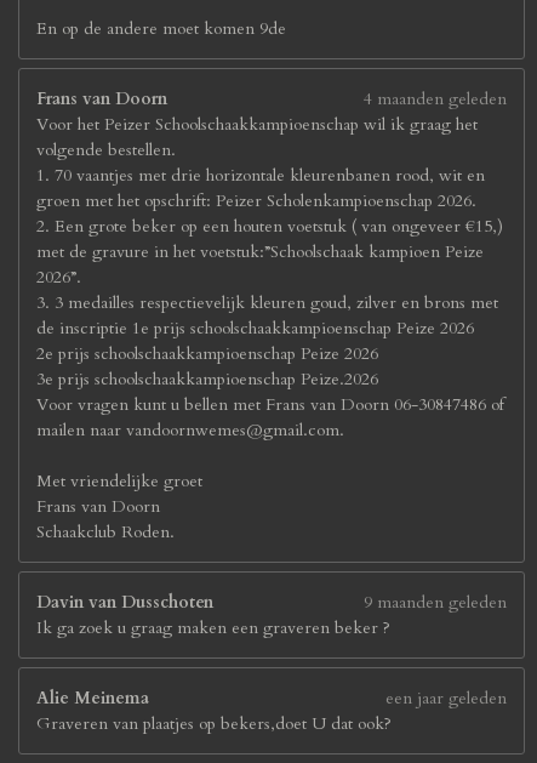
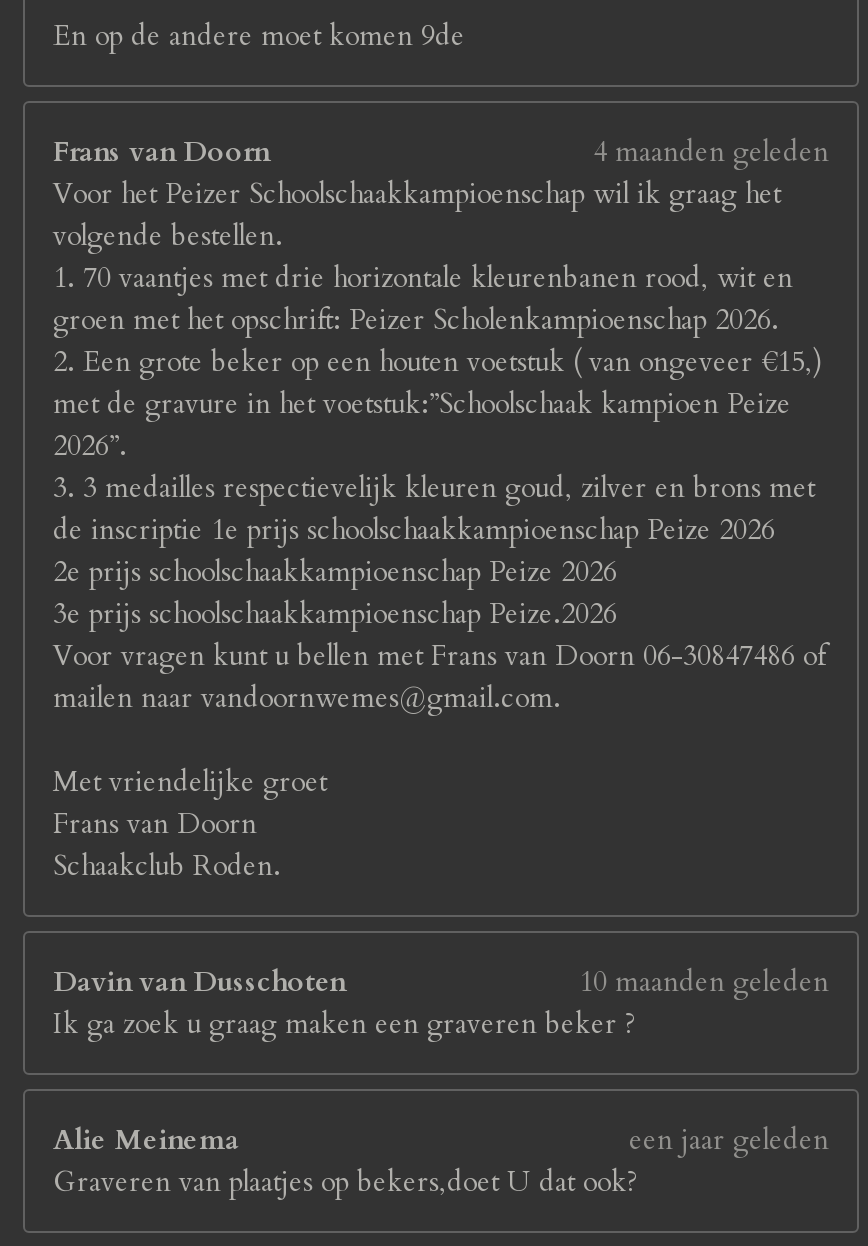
- 9 maanden geleden
+ 10 maanden geleden
